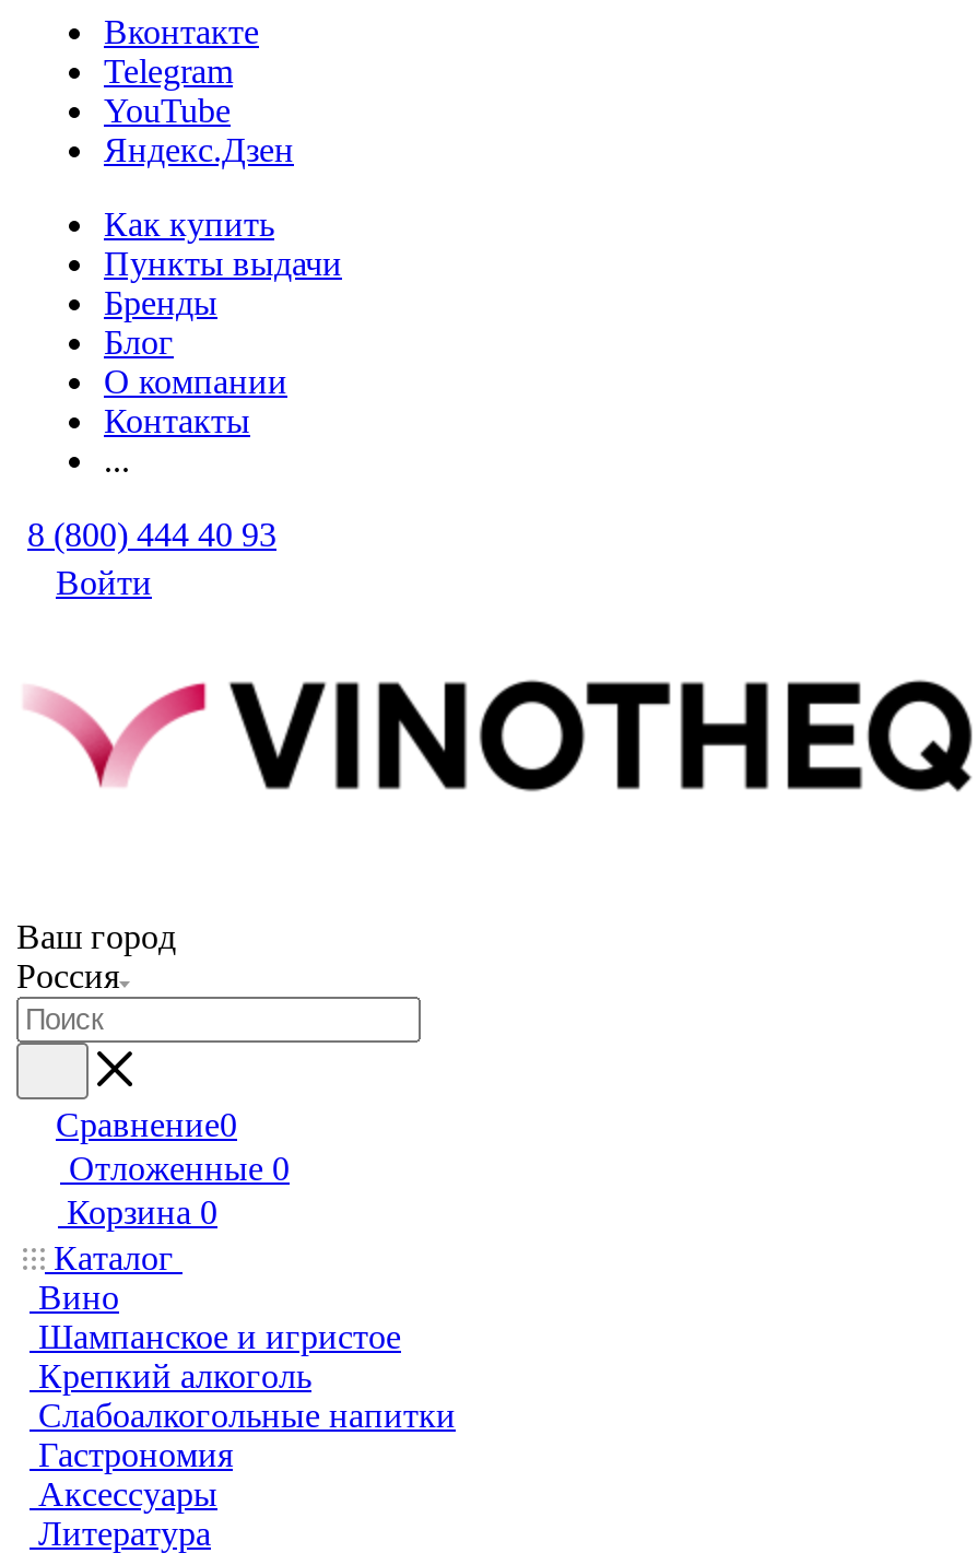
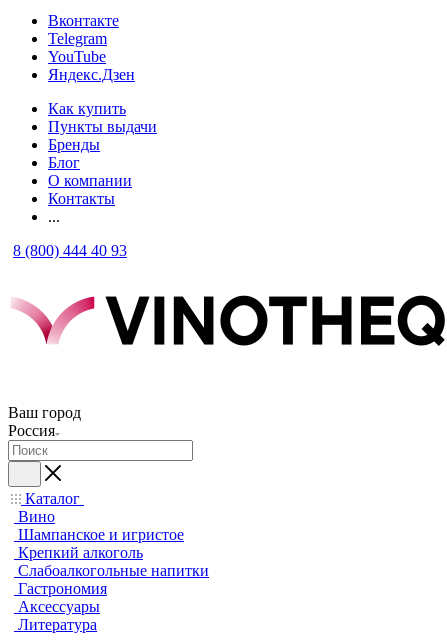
- Войти

- Сравнение0
- Отложенные 0
- Корзина 0
